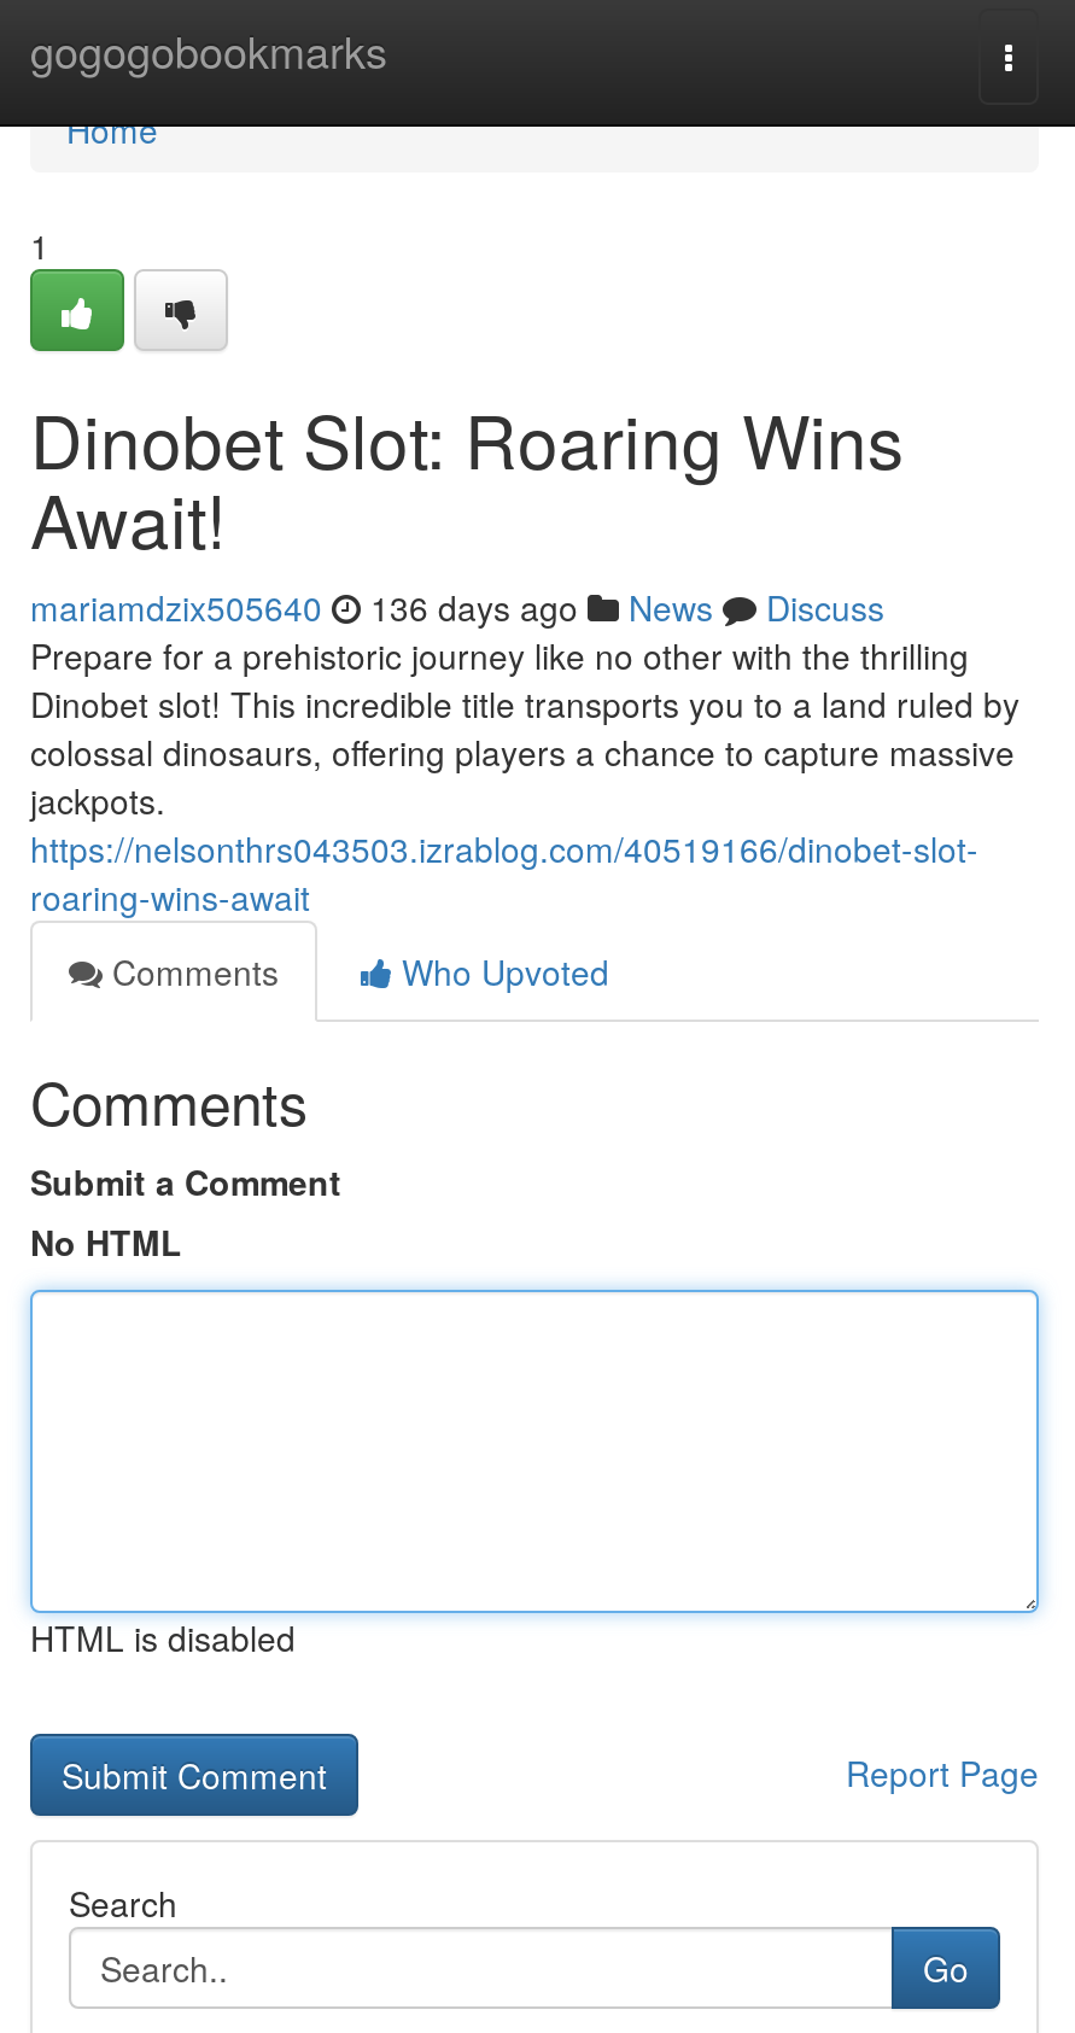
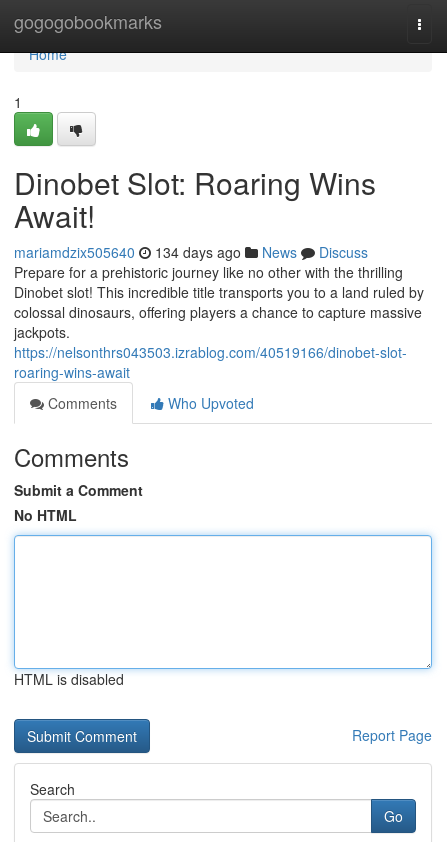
- mariamdzix505640 136 days ago News Discuss
+ mariamdzix505640 134 days ago News Discuss
